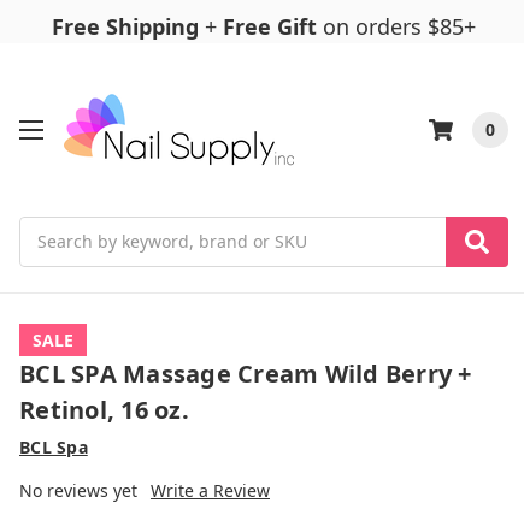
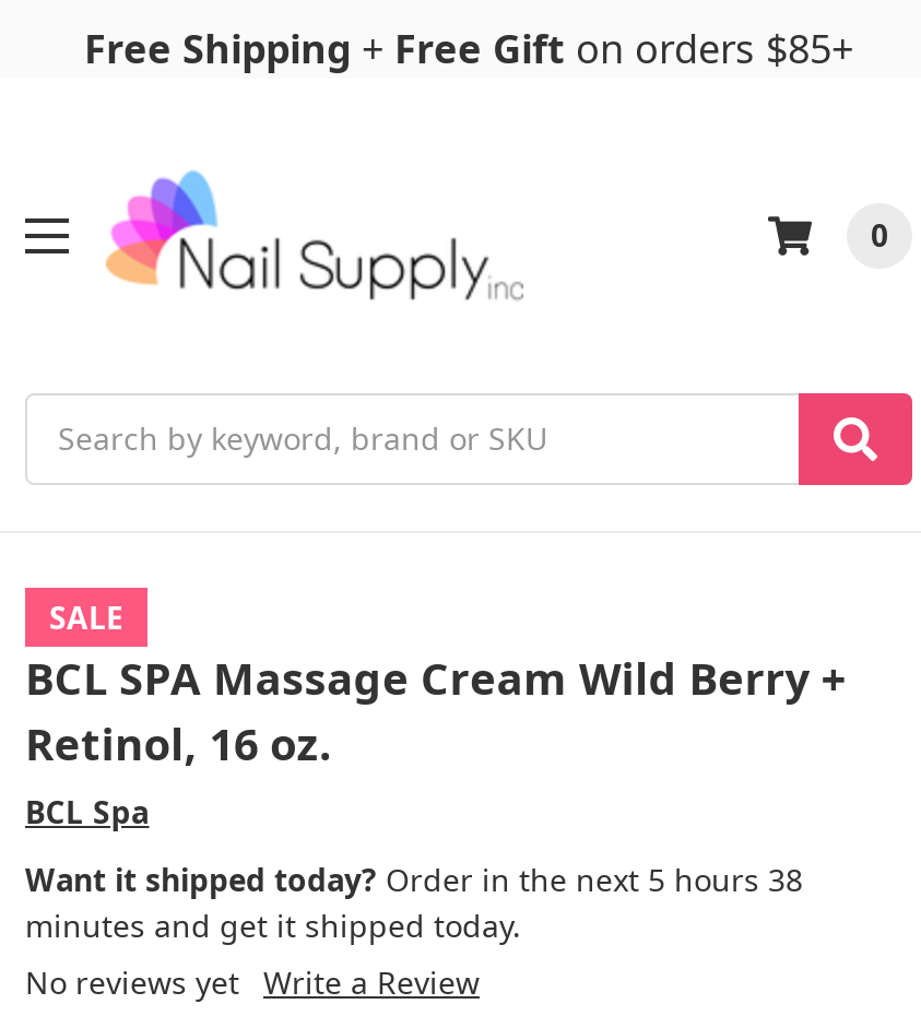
+ Want it shipped today? Order in the next 5 hours 38
+ minutes and get it shipped today.
